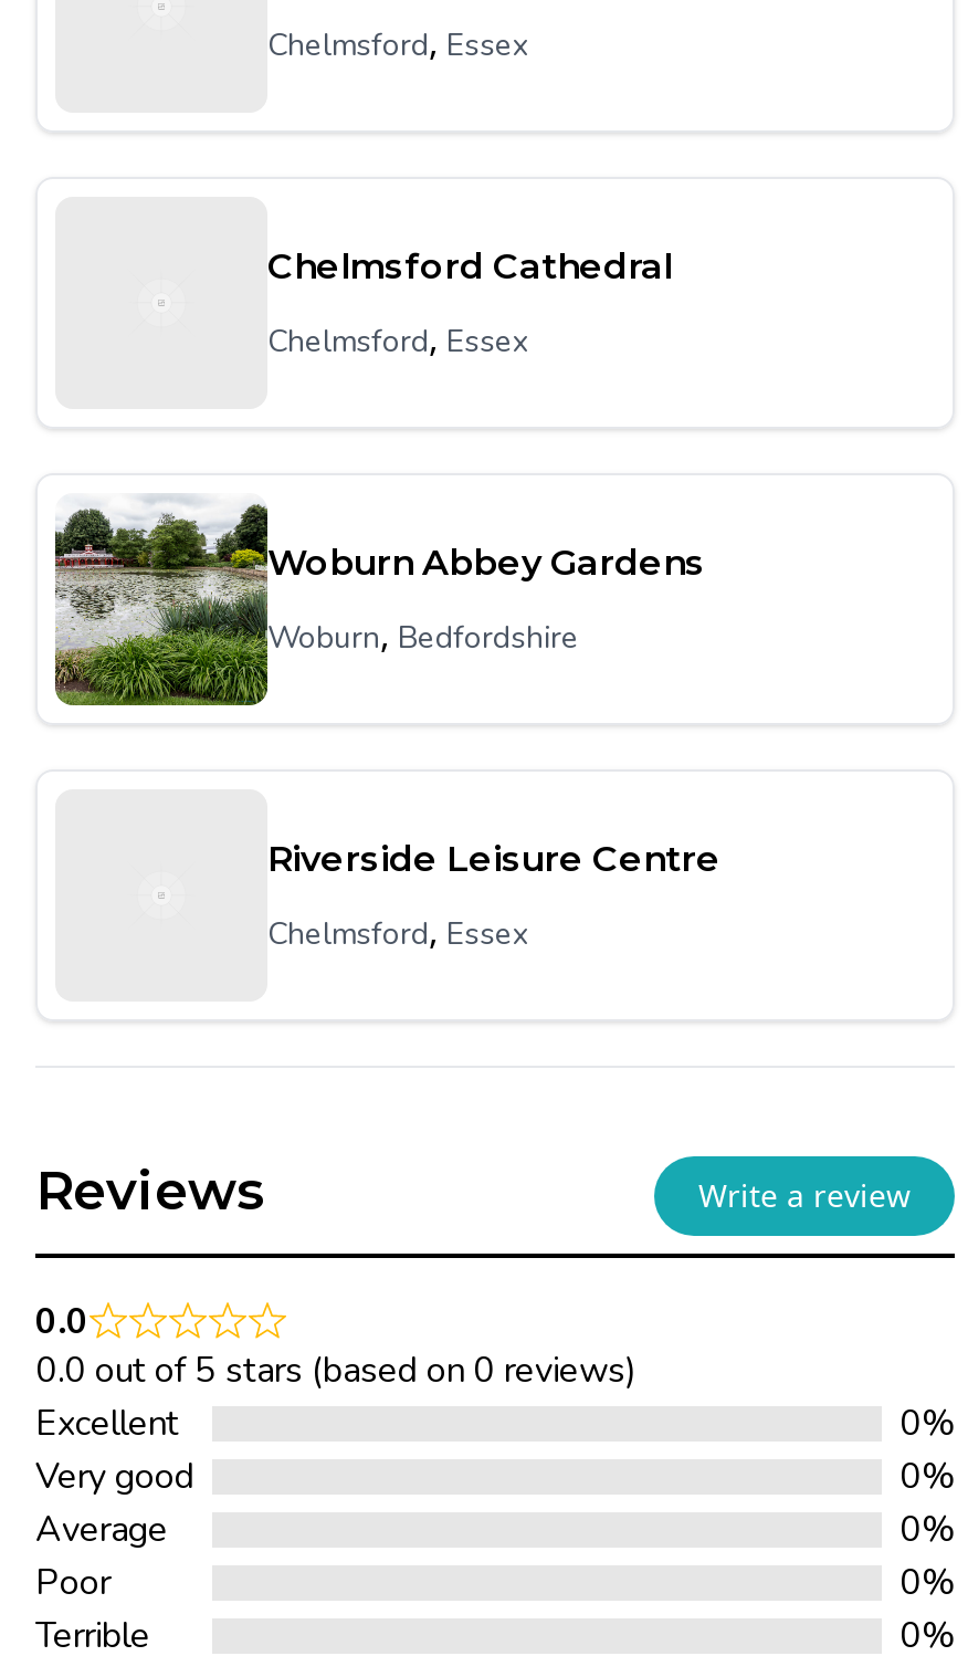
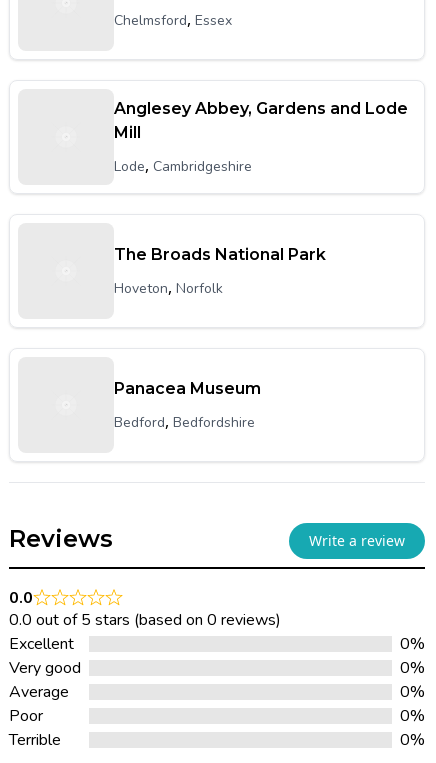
- Chelmsford Cathedral
+ Anglesey Abbey, Gardens and Lode
+ Mill

- Chelmsford, Essex
+ Lode, Cambridgeshire

- [image]

- Woburn Abbey Gardens
+ The Broads National Park

- Woburn, Bedfordshire
+ Hoveton, Norfolk

- Riverside Leisure Centre
+ Panacea Museum

- Chelmsford, Essex
+ Bedford, Bedfordshire
